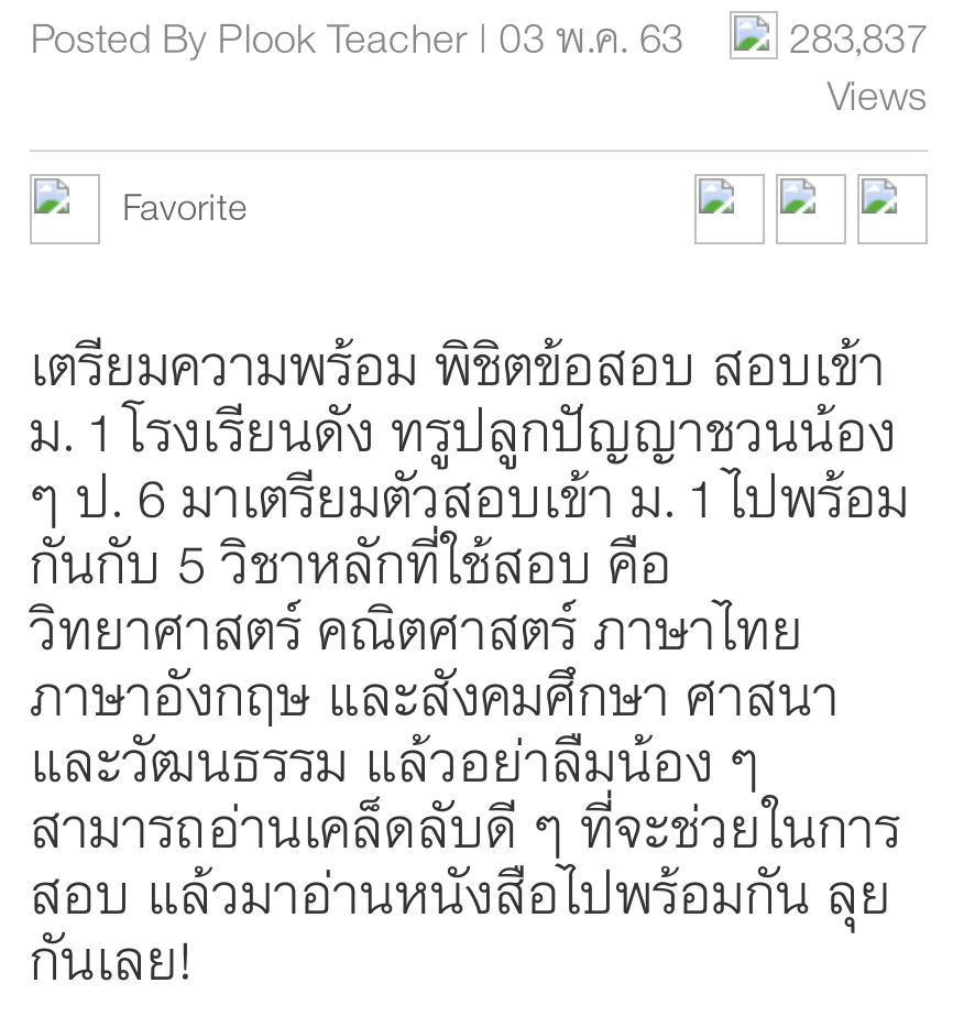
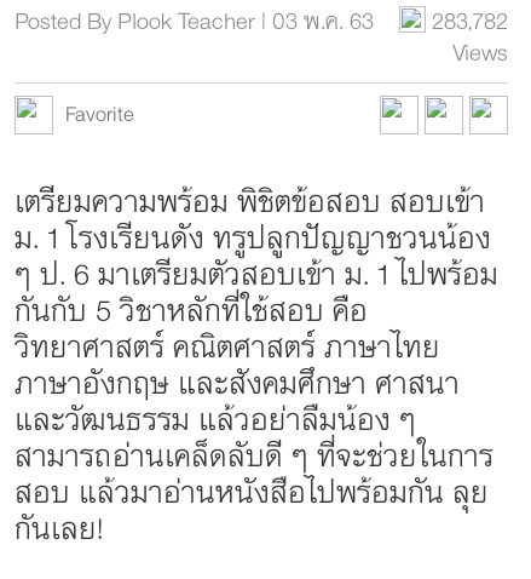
- 283,837
+ 283,782
